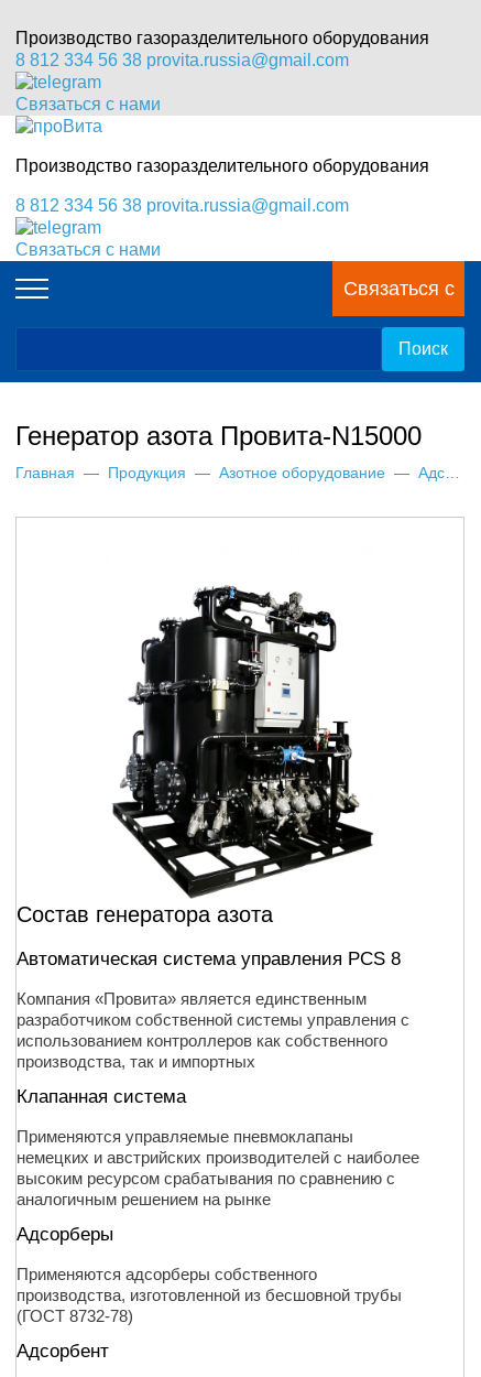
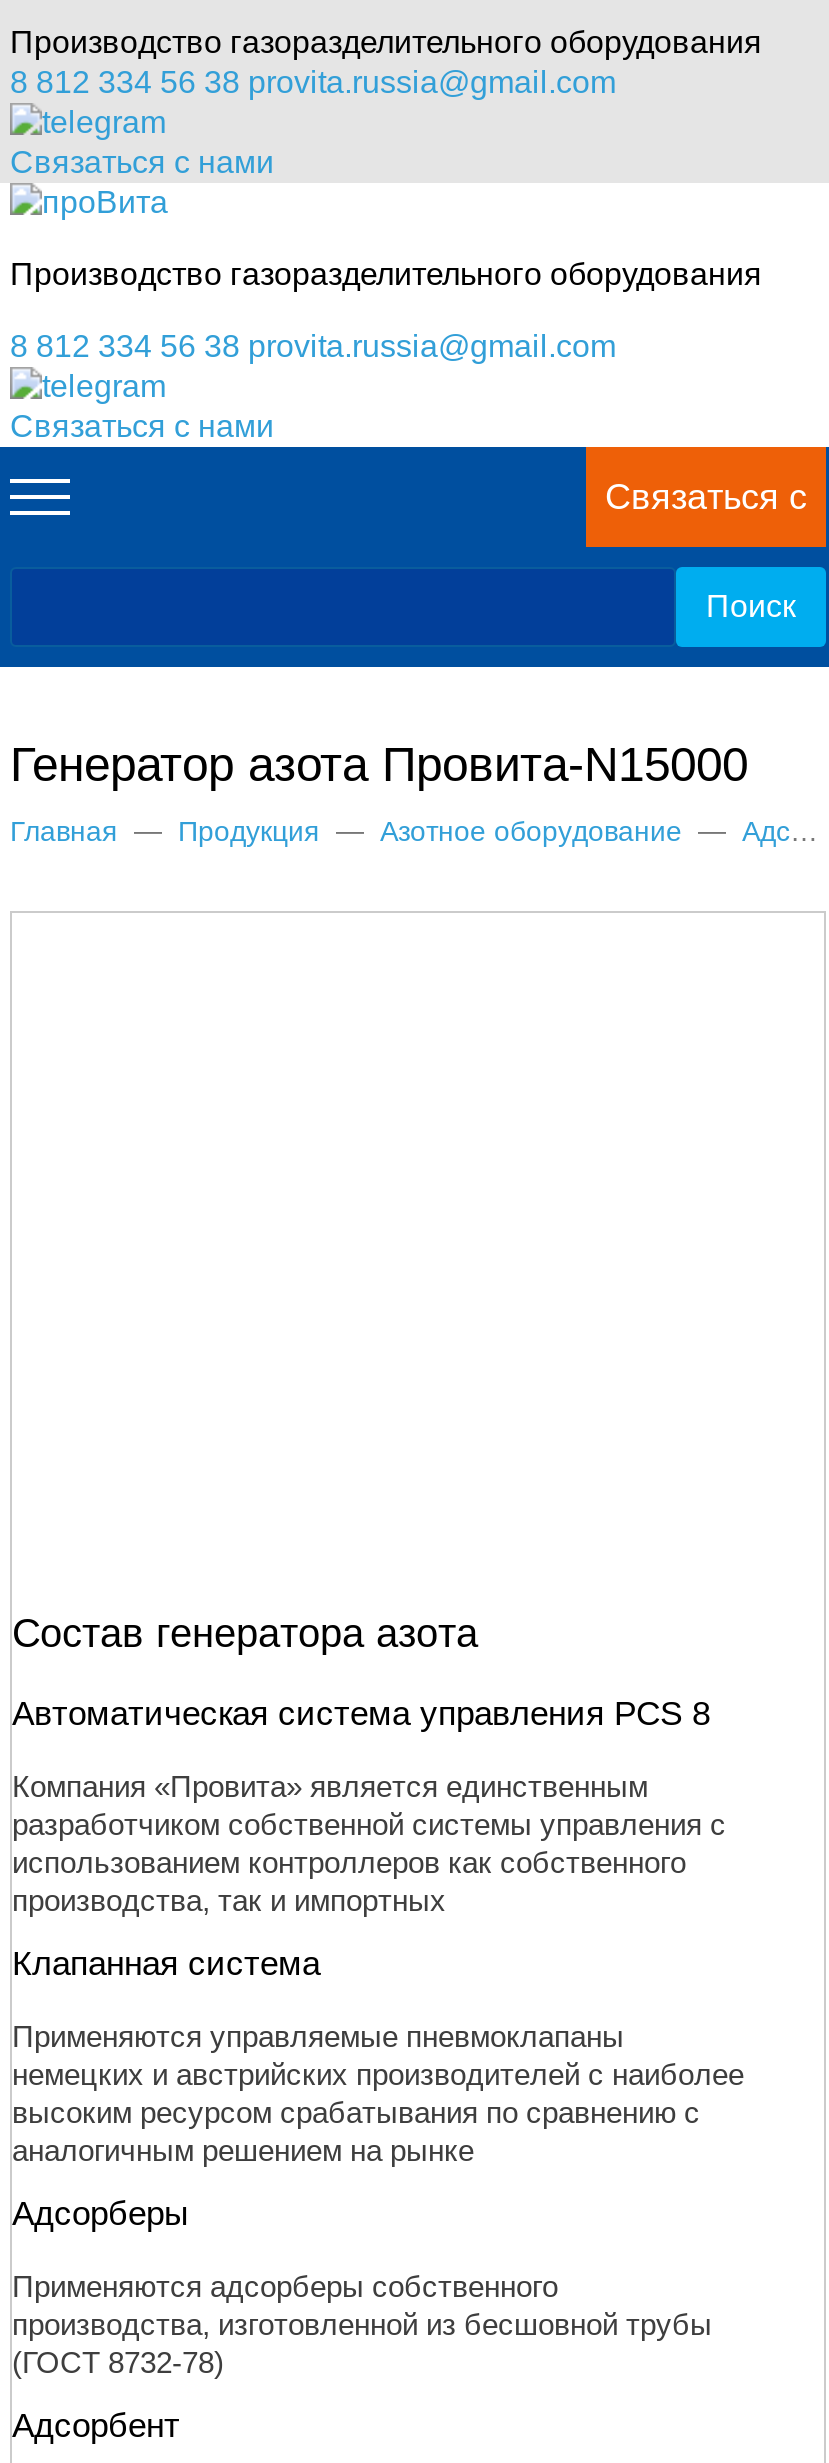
- [image]
